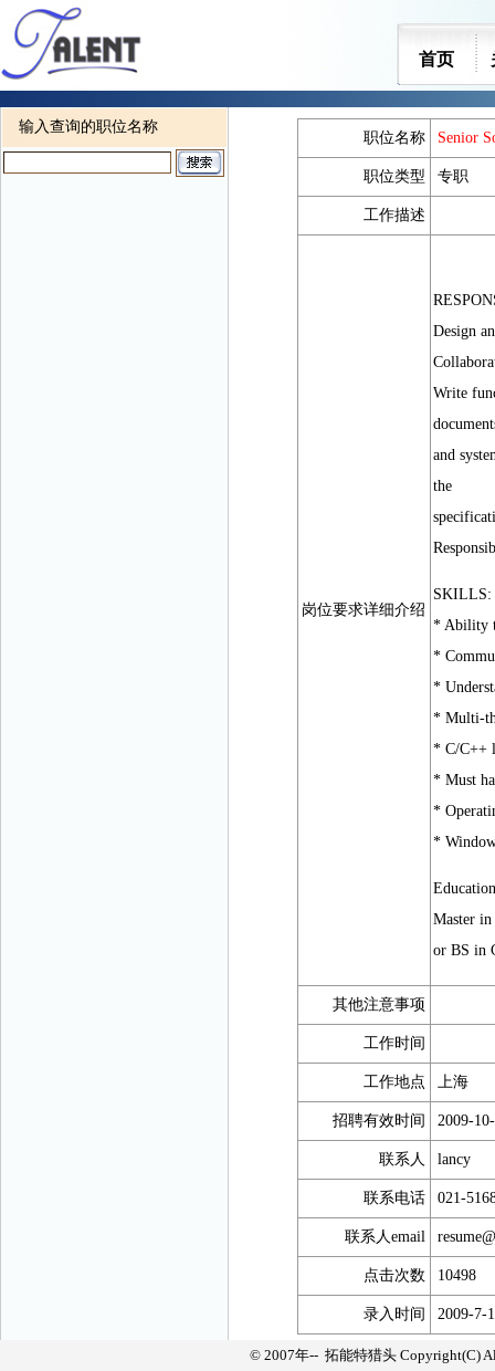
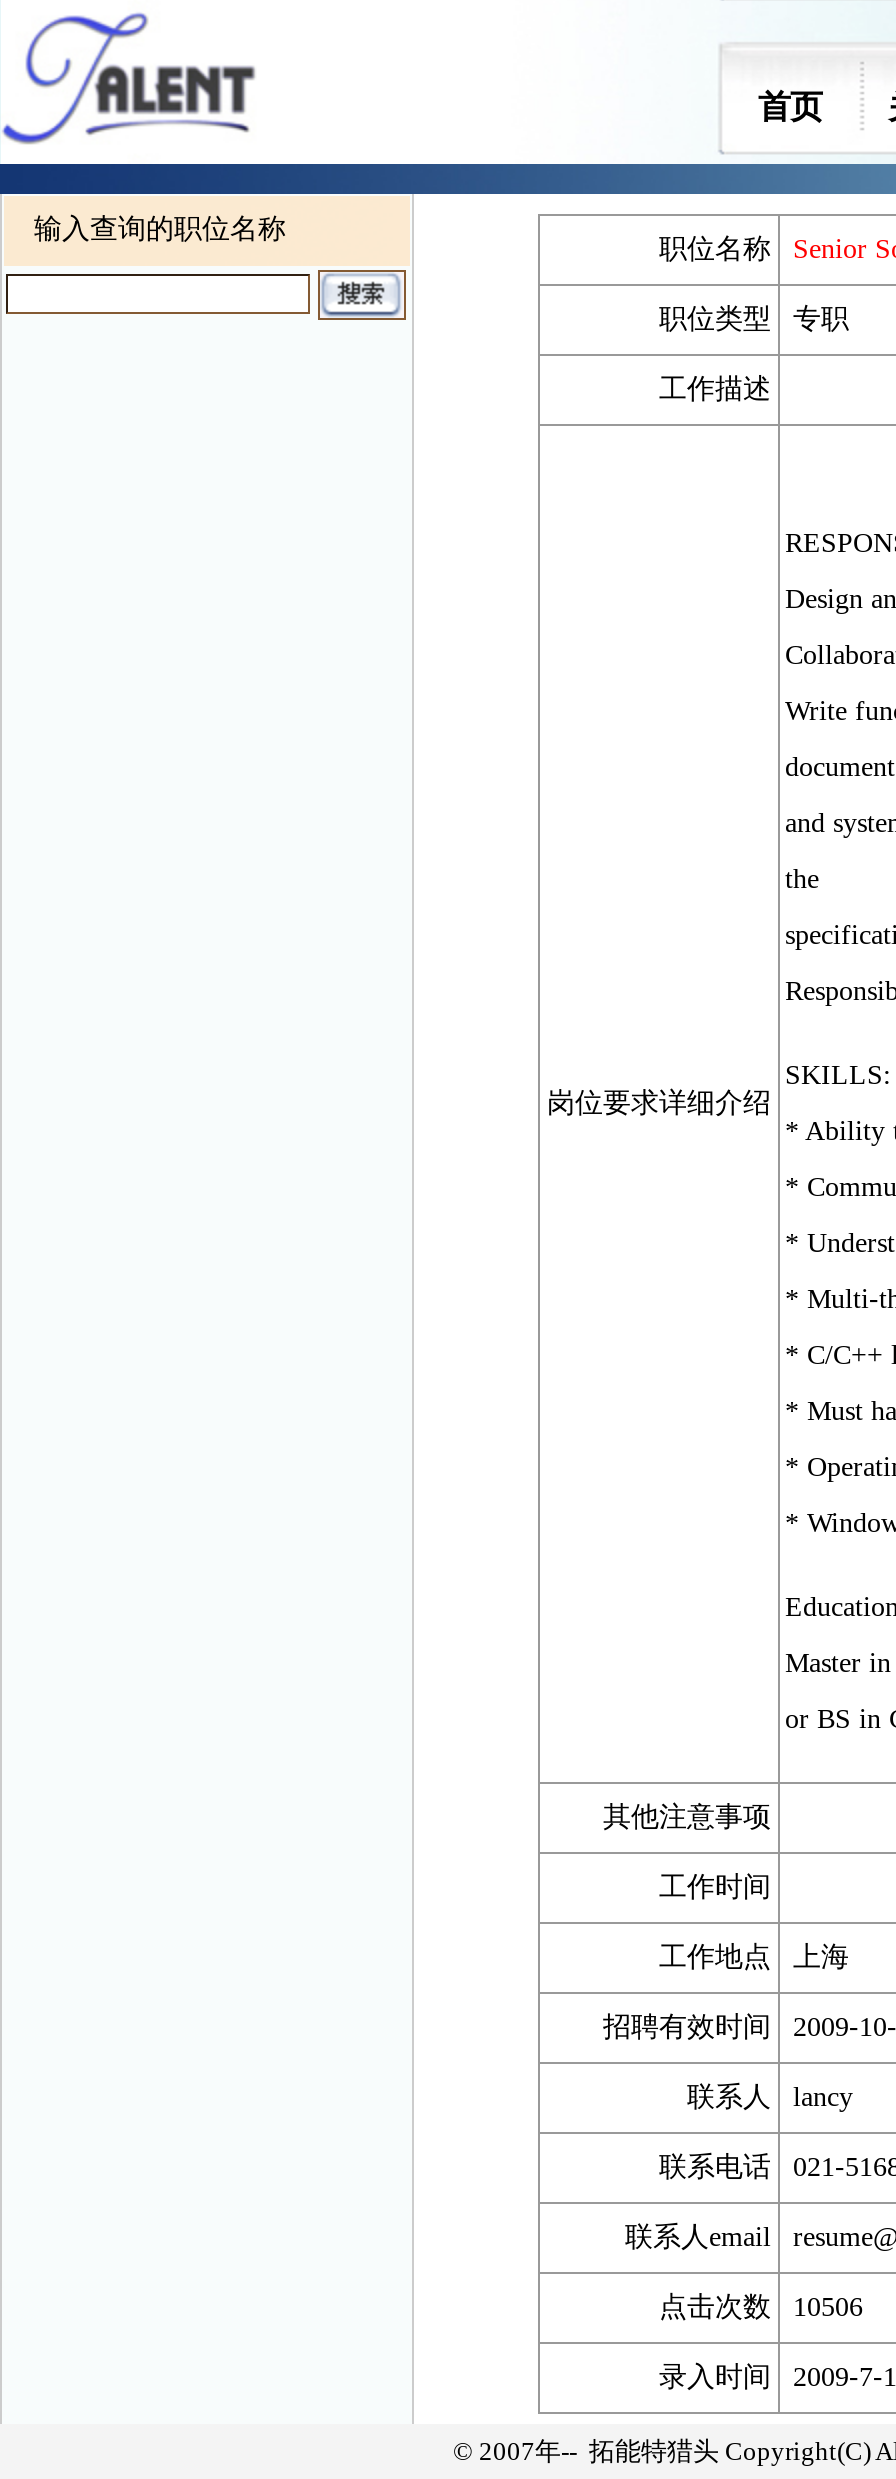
- 点击次数 10498
+ 点击次数 10506
